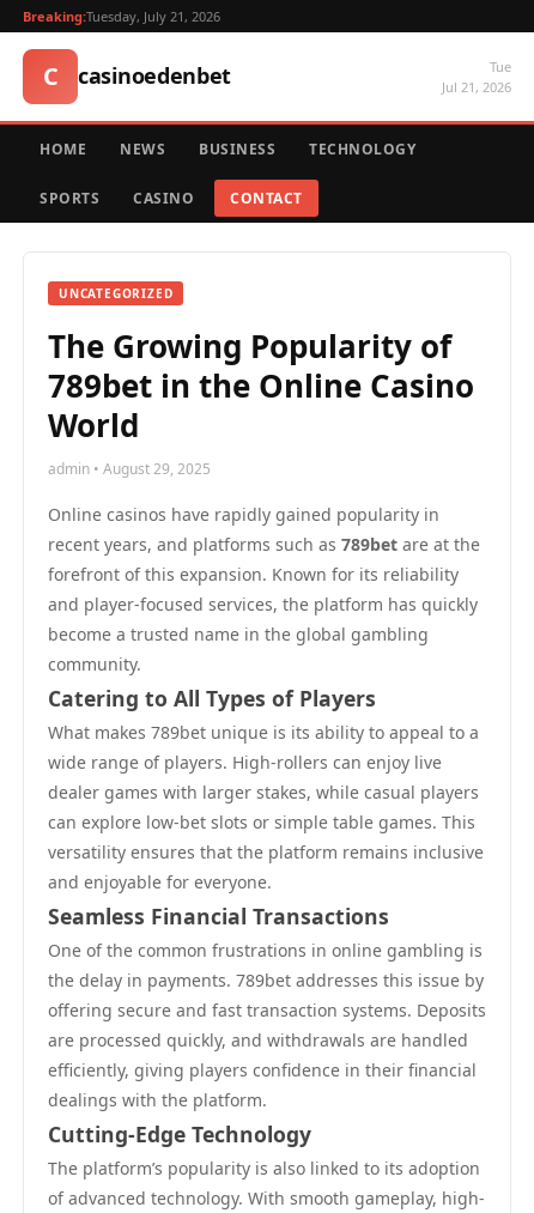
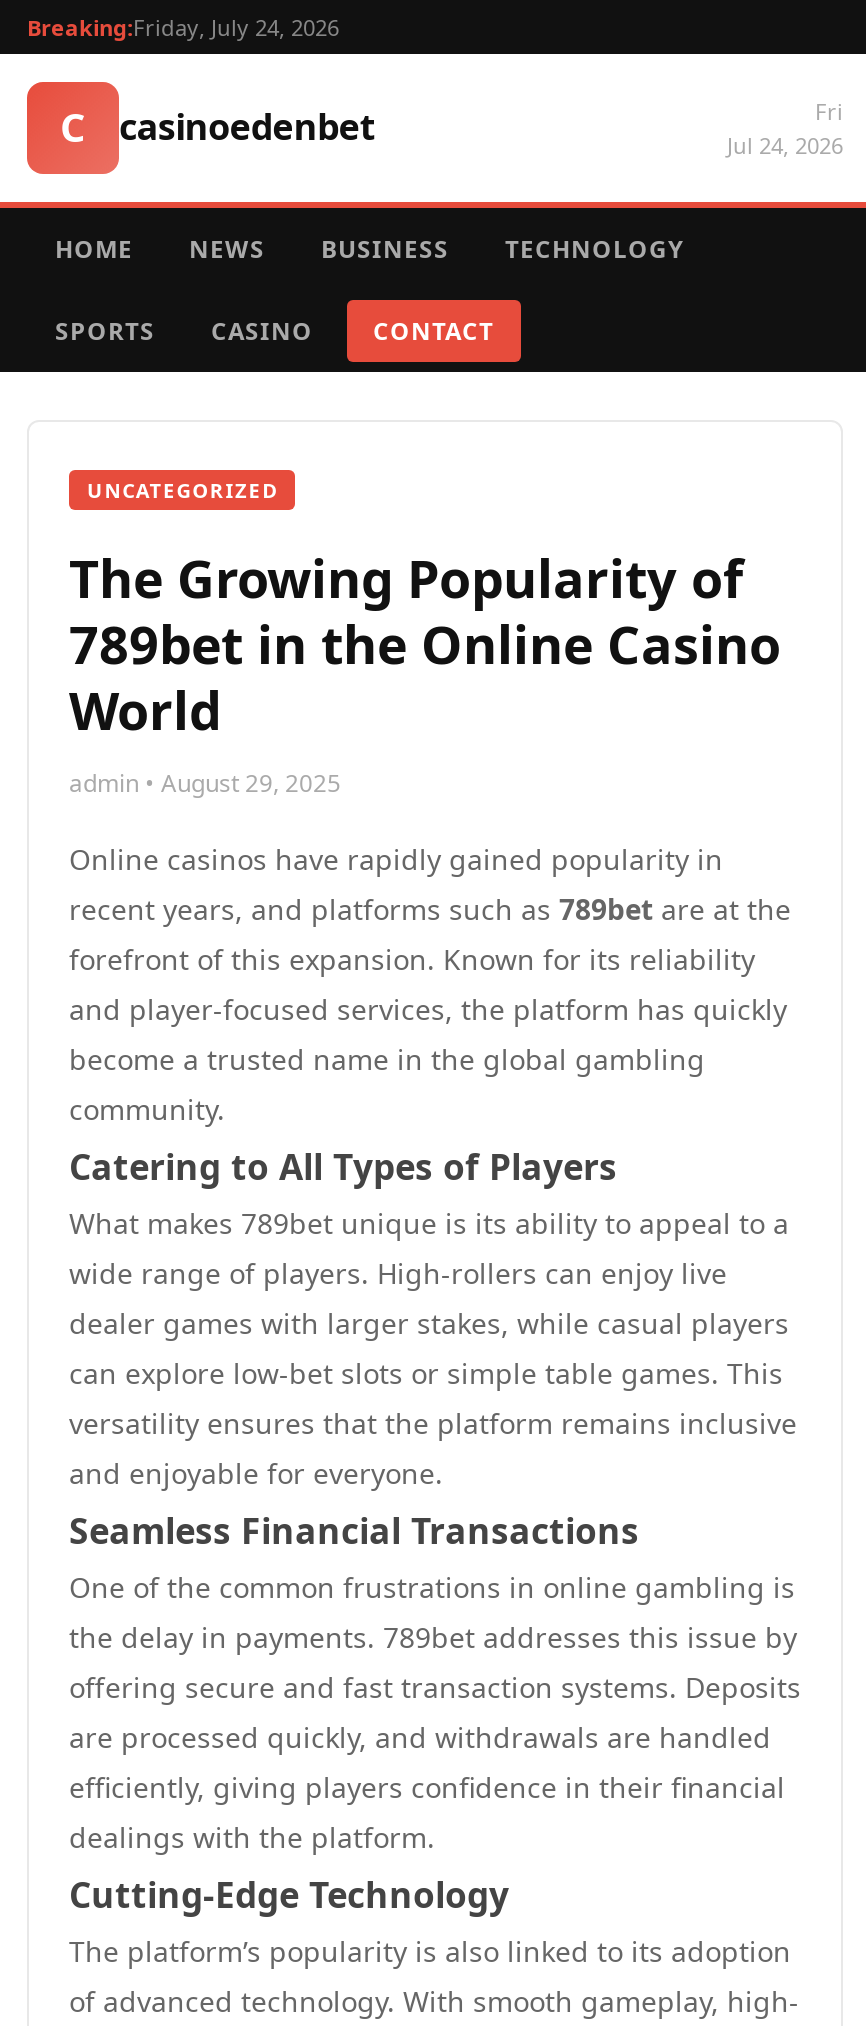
- Breaking:Tuesday, July 21, 2026
+ Breaking:Friday, July 24, 2026

- Tue
- Jul 21, 2026
+ Fri
+ Jul 24, 2026
